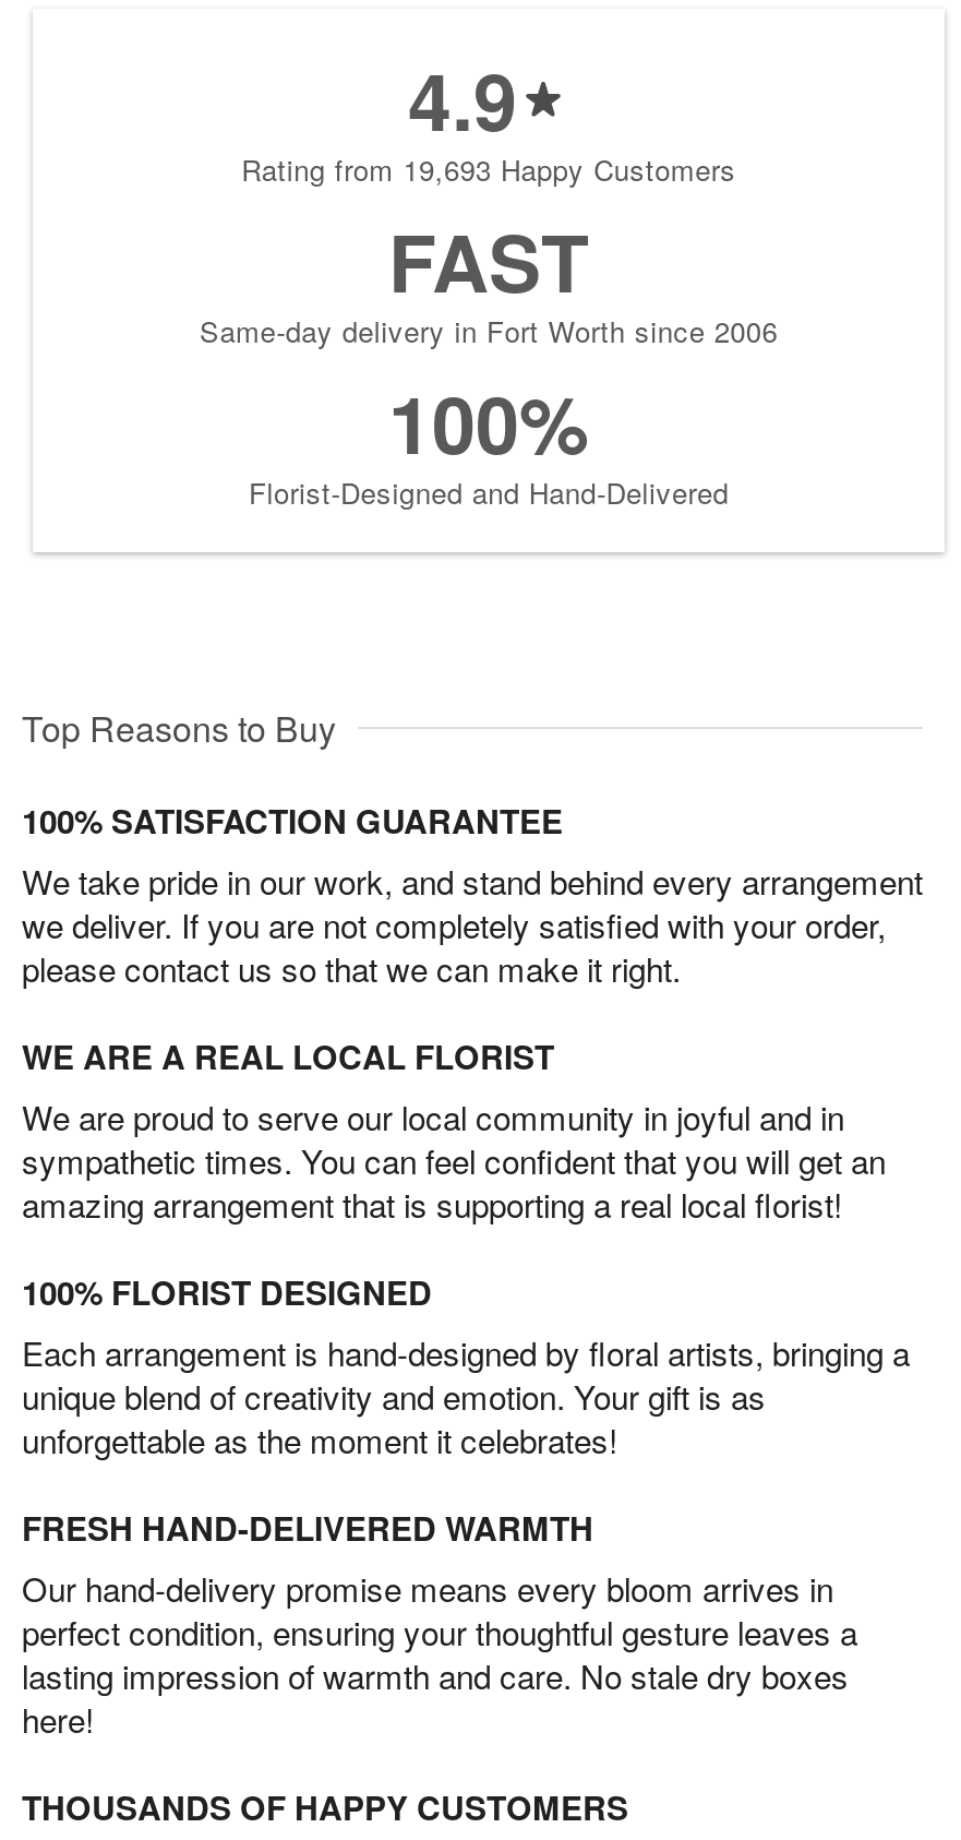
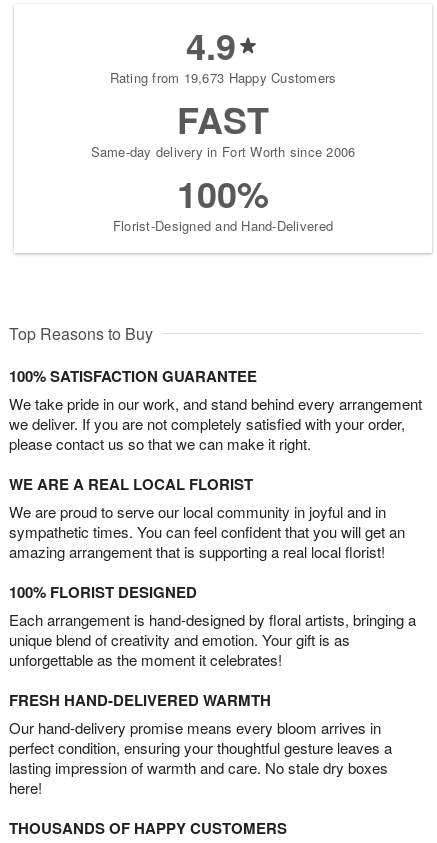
- Rating from 19,693 Happy Customers
+ Rating from 19,673 Happy Customers
